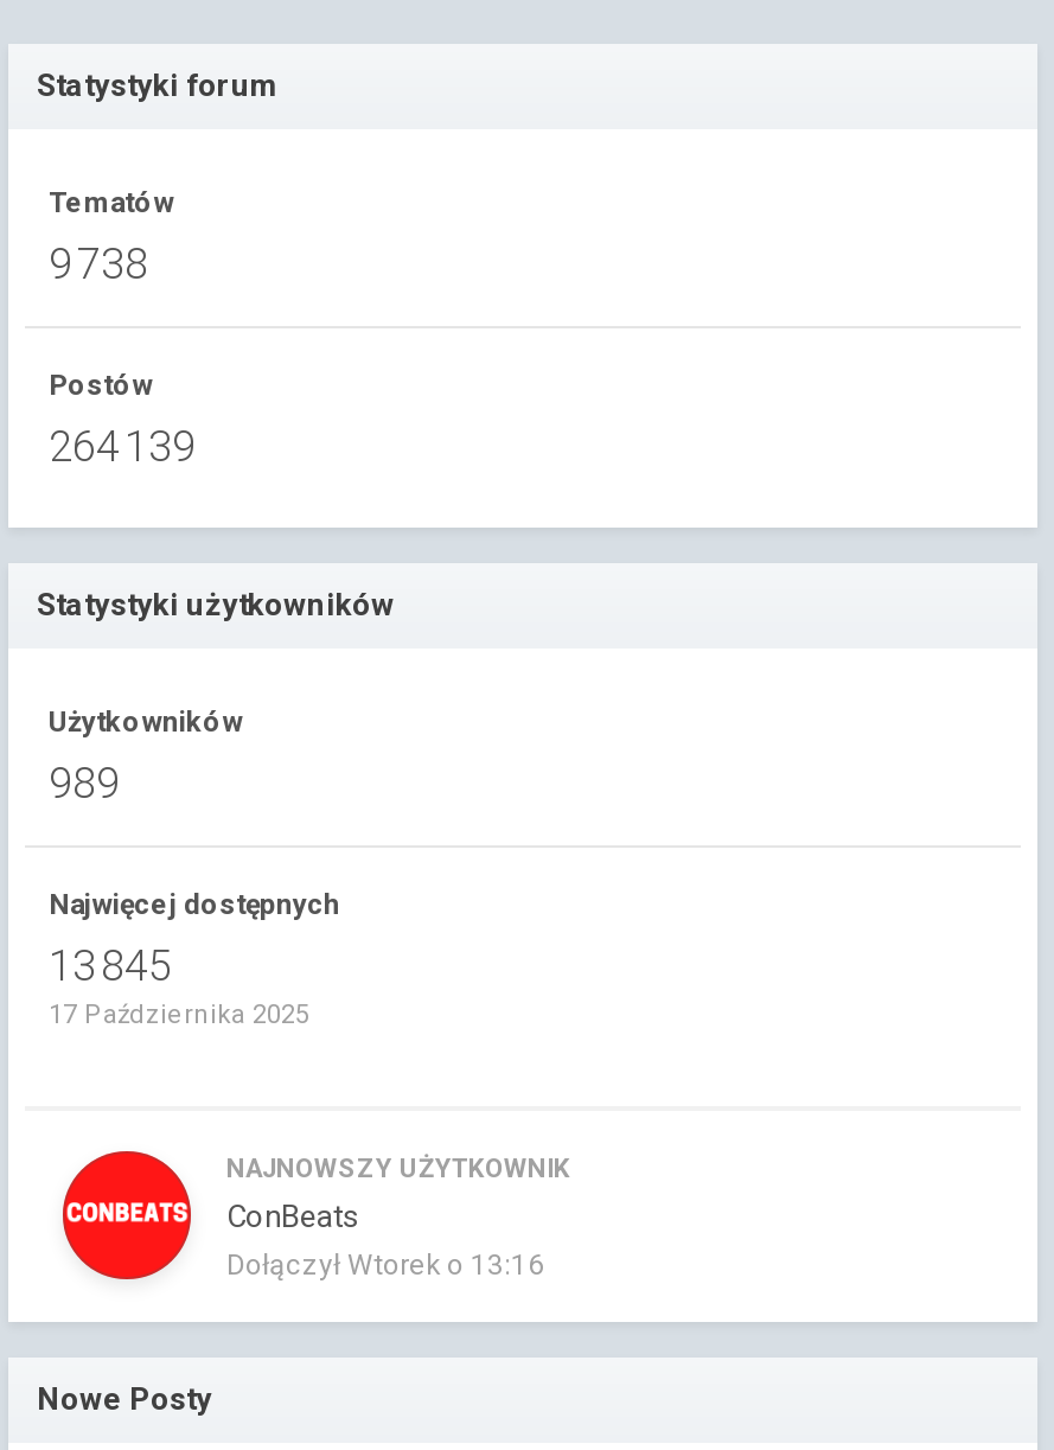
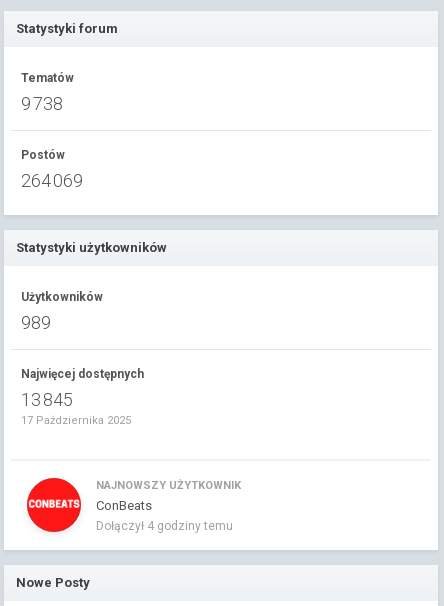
- 264 139
+ 264 069

- Dołączył Wtorek o 13:16
+ Dołączył 4 godziny temu
